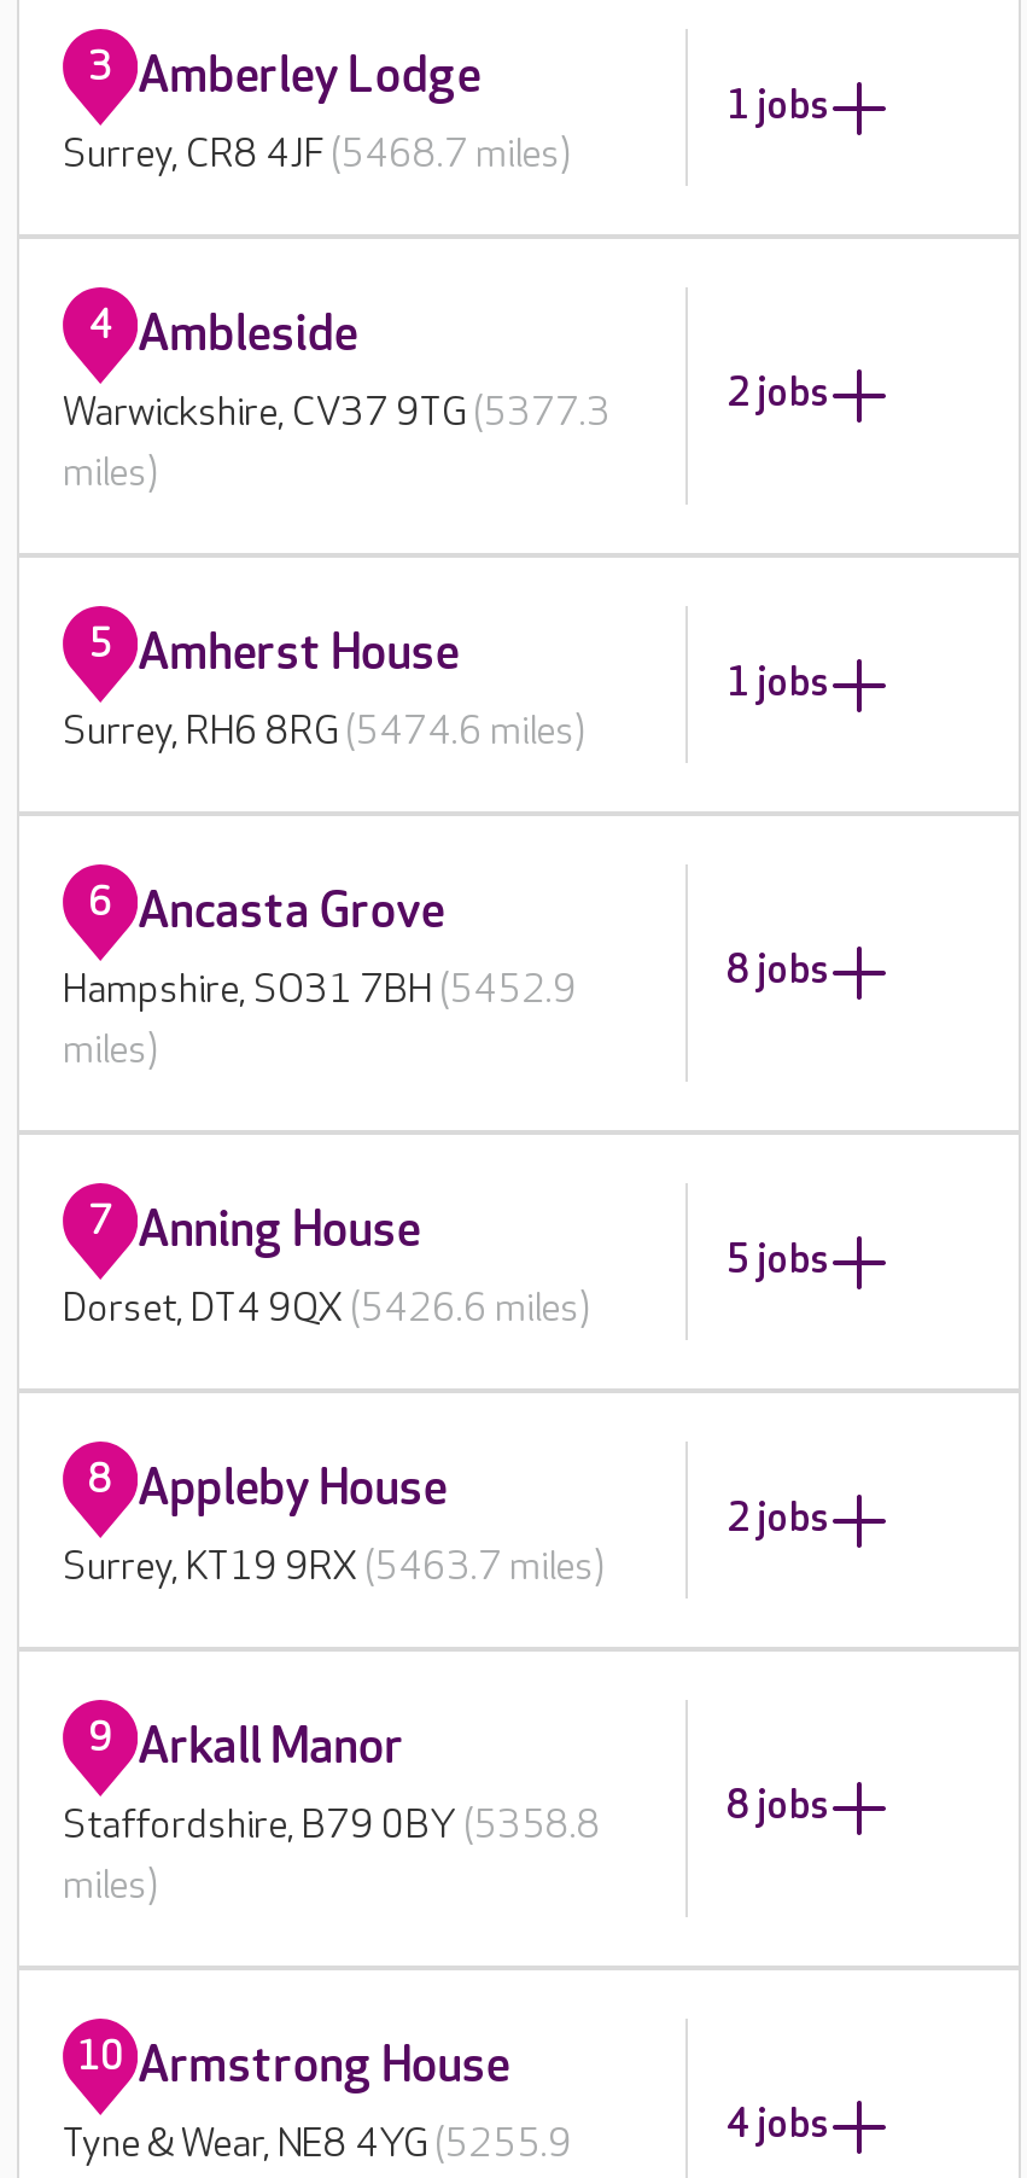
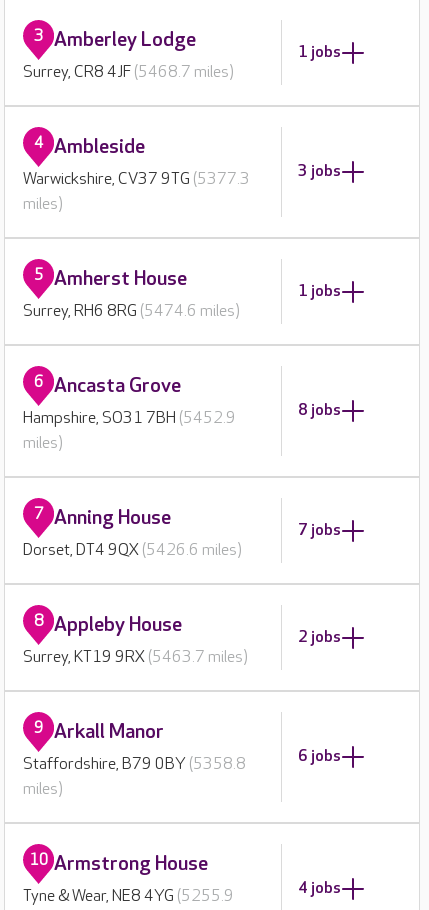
- 2 jobs
+ 3 jobs

- 5 jobs
+ 7 jobs

- 8 jobs
+ 6 jobs
